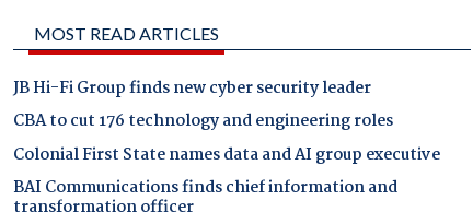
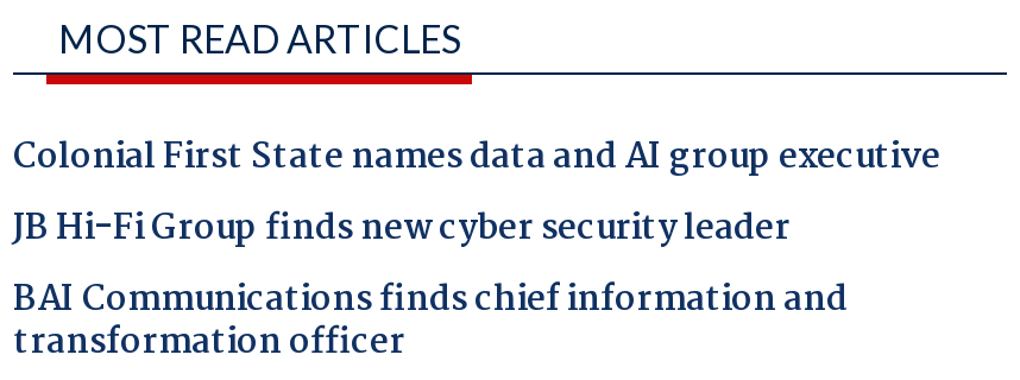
moved down: JB Hi-Fi Group finds new cyber security leader

- CBA to cut 176 technology and engineering roles

moved up: Colonial First State names data and AI group executive
